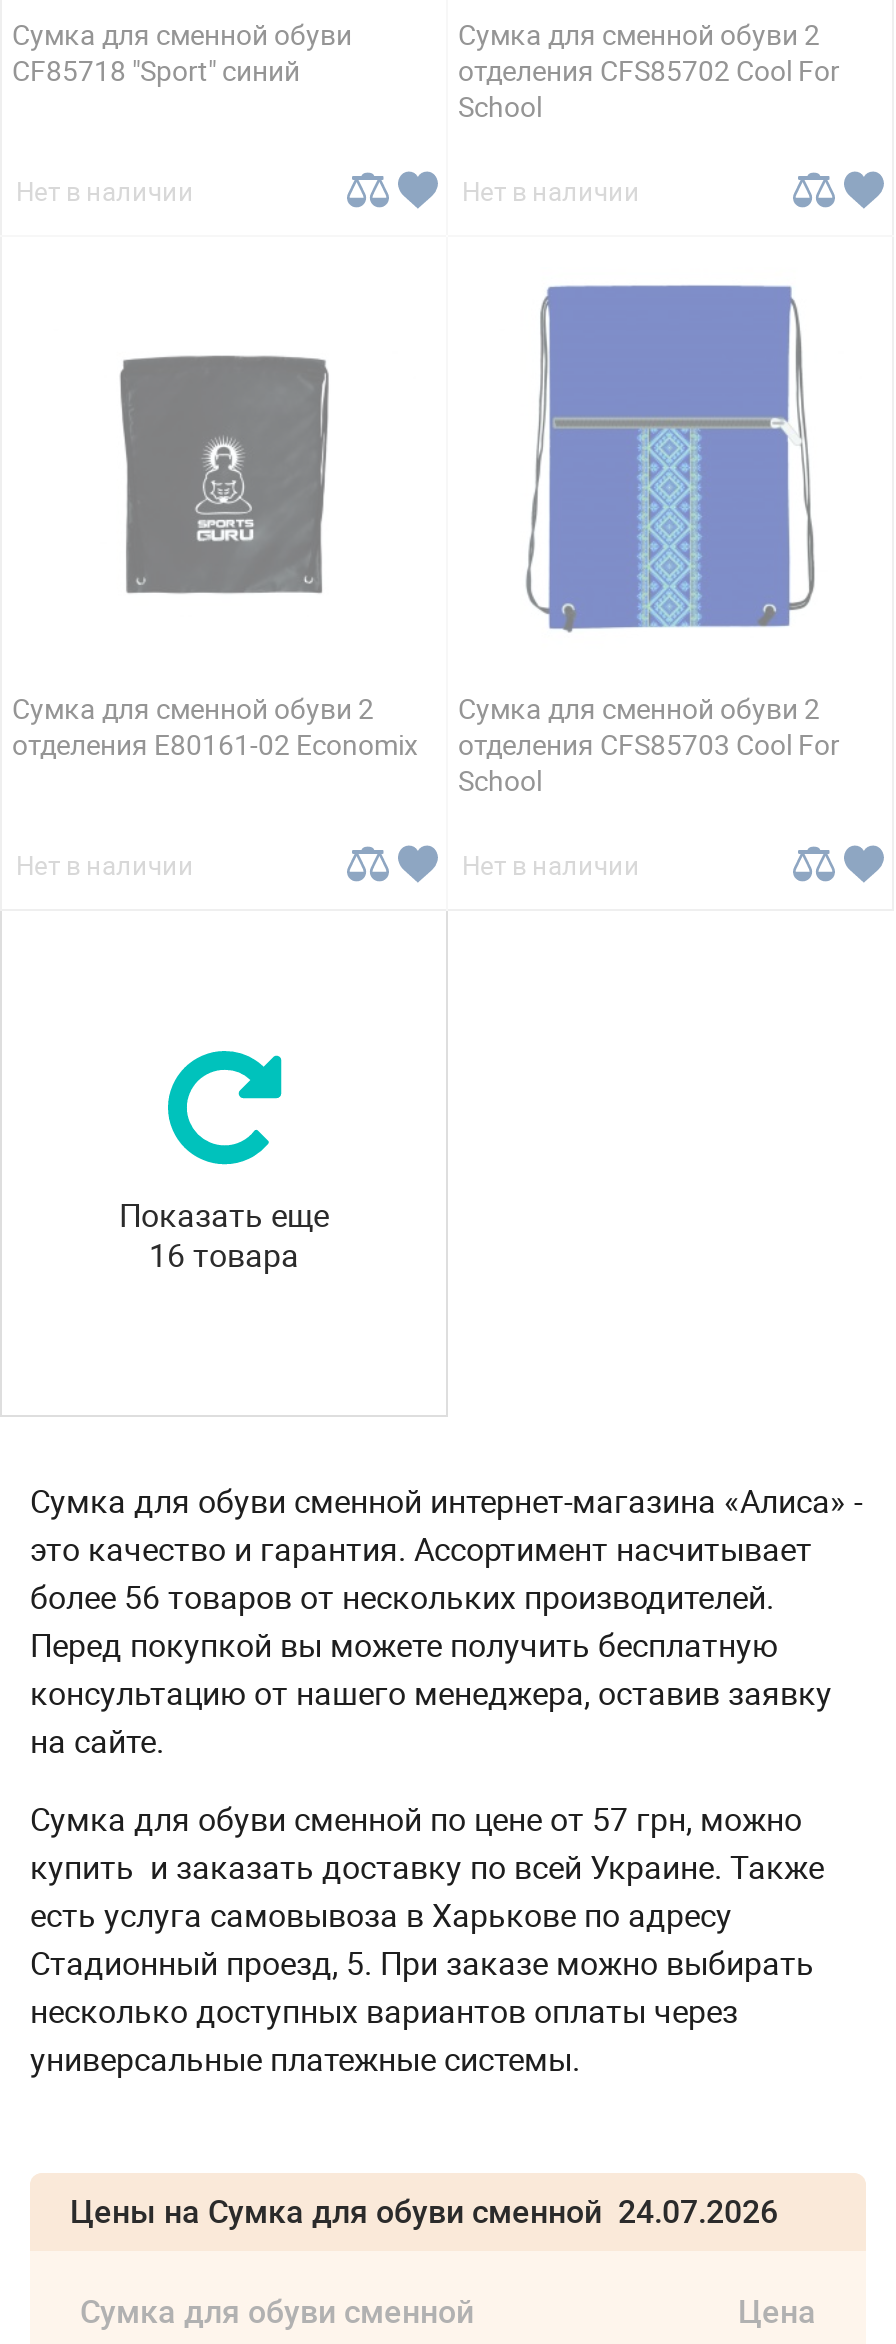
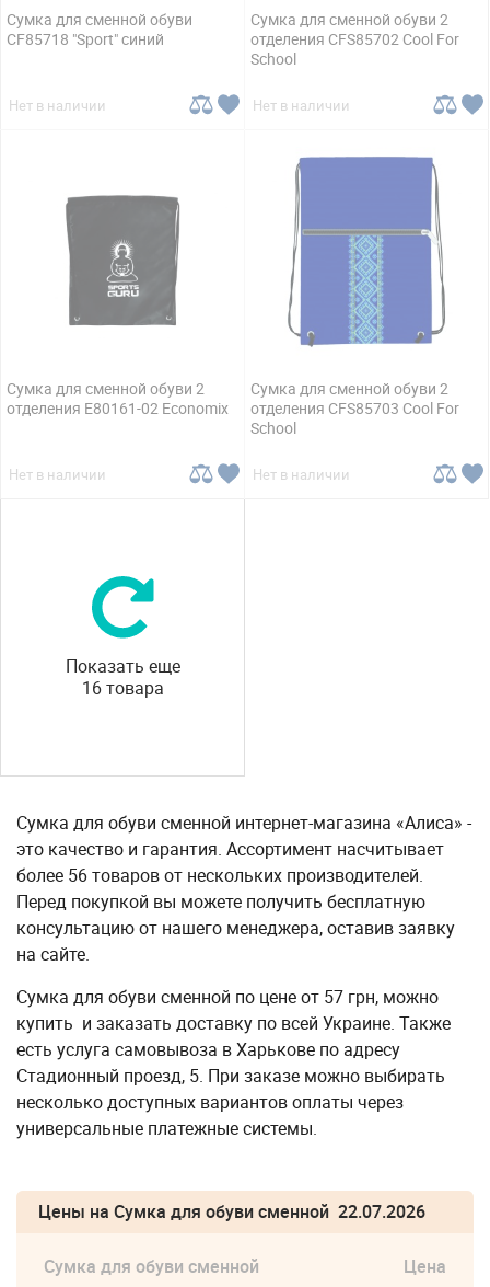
- Цены на Cумка для обуви сменной 24.07.2026
+ Цены на Cумка для обуви сменной 22.07.2026
